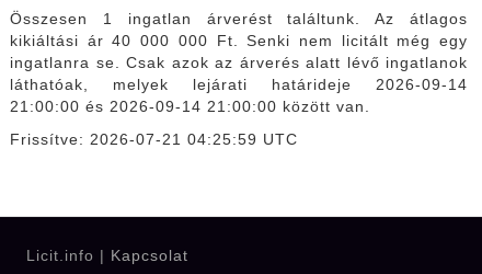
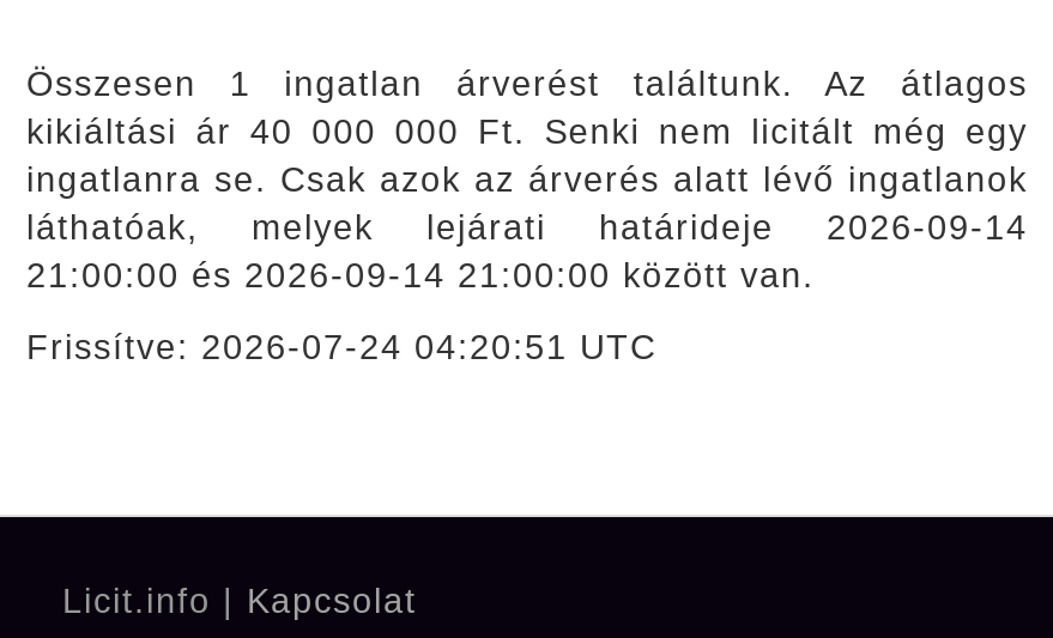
- Frissítve: 2026-07-21 04:25:59 UTC
+ Frissítve: 2026-07-24 04:20:51 UTC
